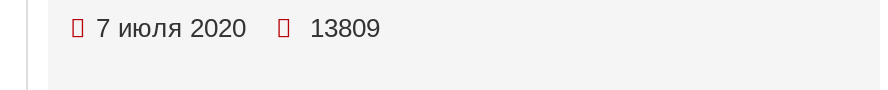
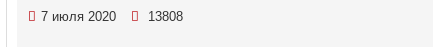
- 7 июля 2020 13809
+ 7 июля 2020 13808
